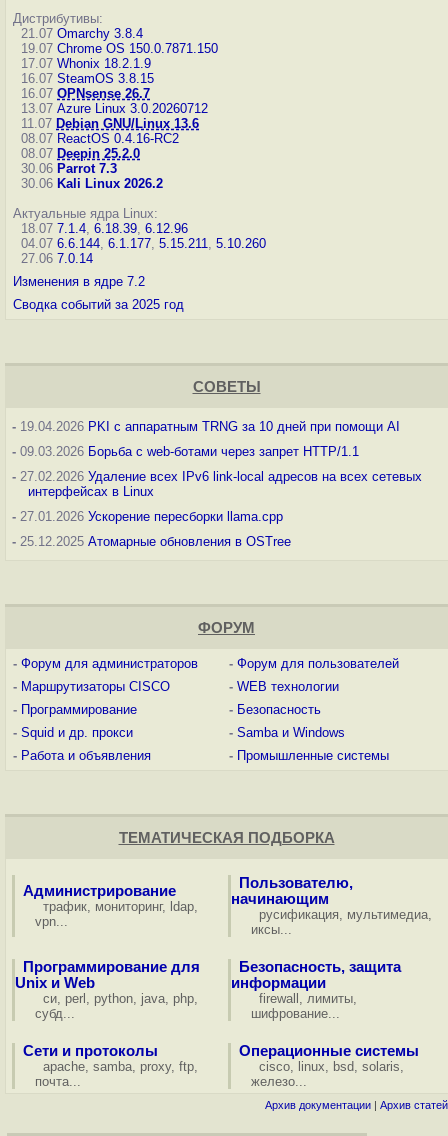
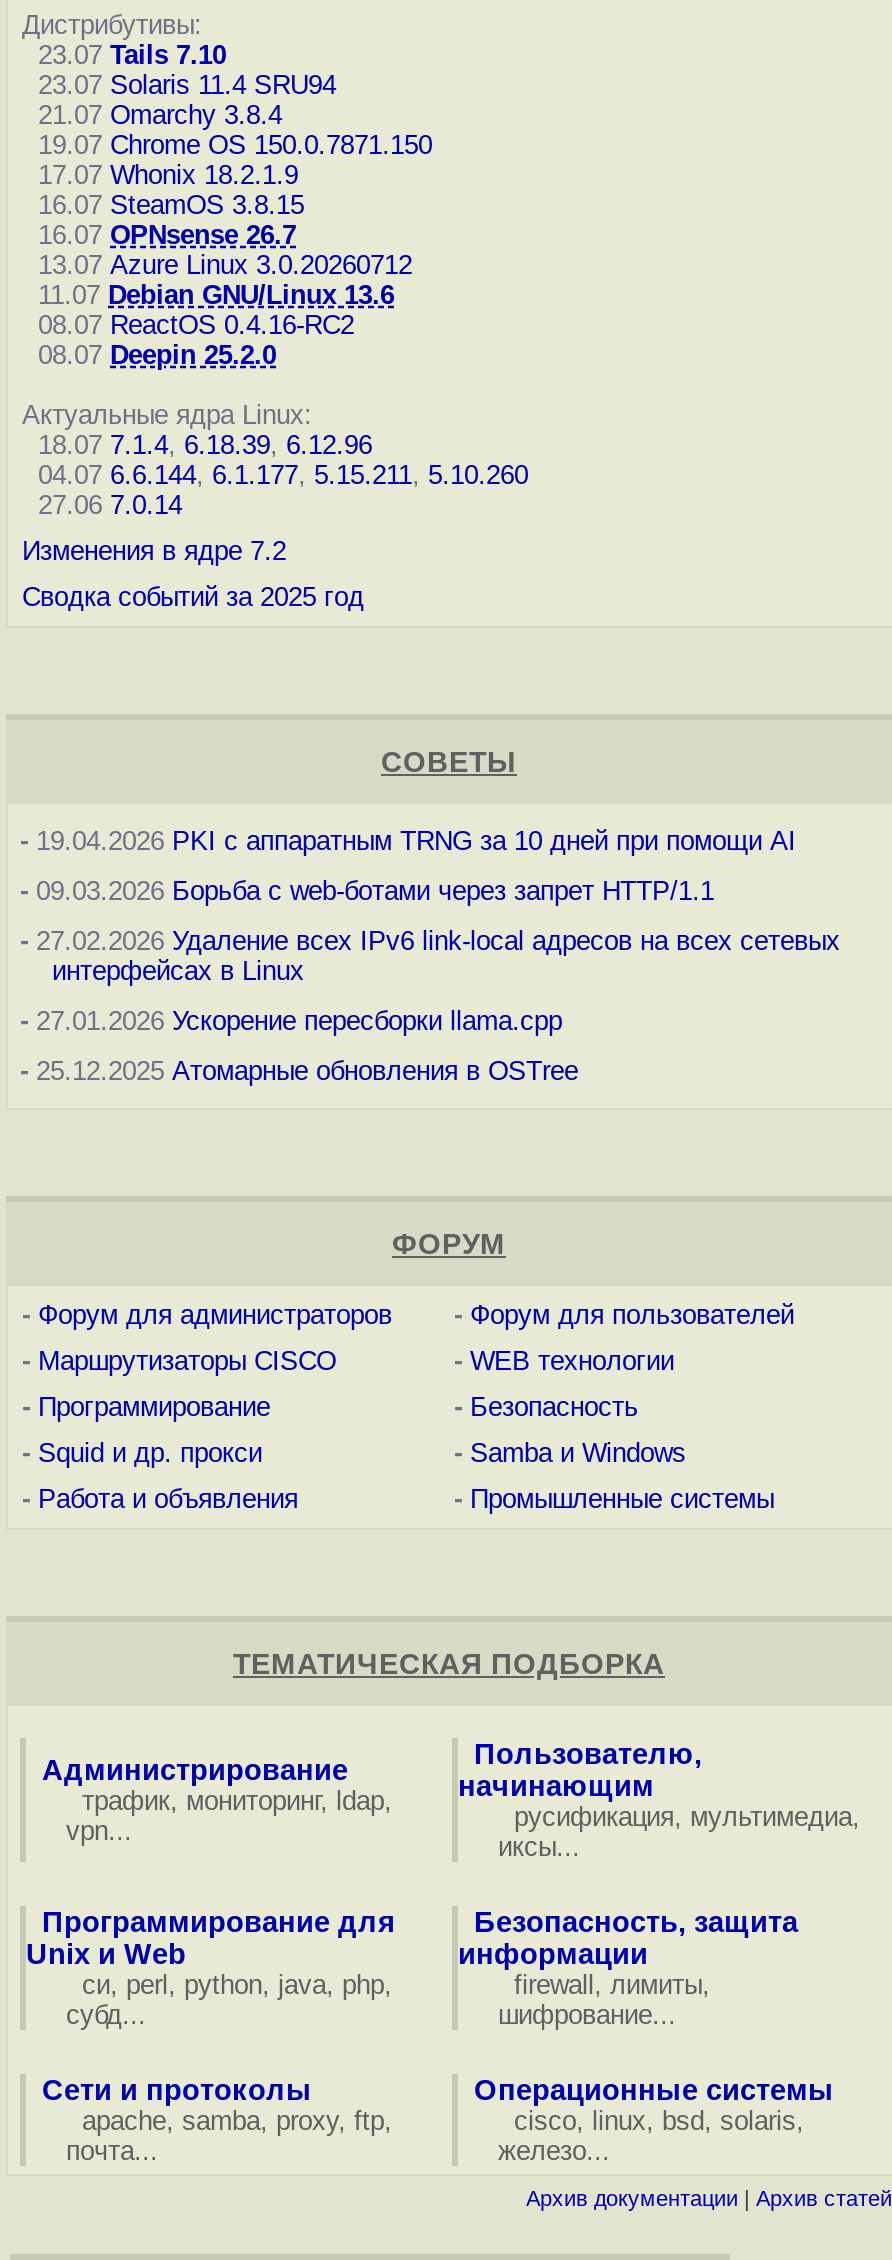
+ 23.07 Tails 7.10
+ 23.07 Solaris 11.4 SRU94

moved down: 21.07 Omarchy 3.8.4 | 19.07 Chrome OS 150.0.7871.150 | 17.07 Whonix 18.2.1.9 | ... | 08.07 ReactOS 0.4.16-RC2 | 08.07 Deepin 25.2.0

- 30.06 Parrot 7.3
- 30.06 Kali Linux 2026.2
